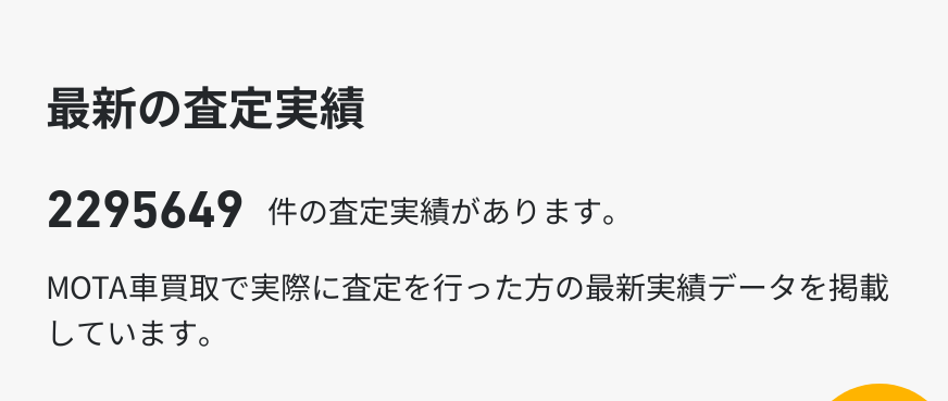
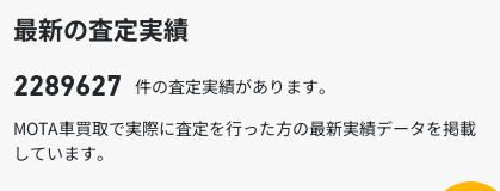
- 2295649 件の査定実績があります。
+ 2289627 件の査定実績があります。
